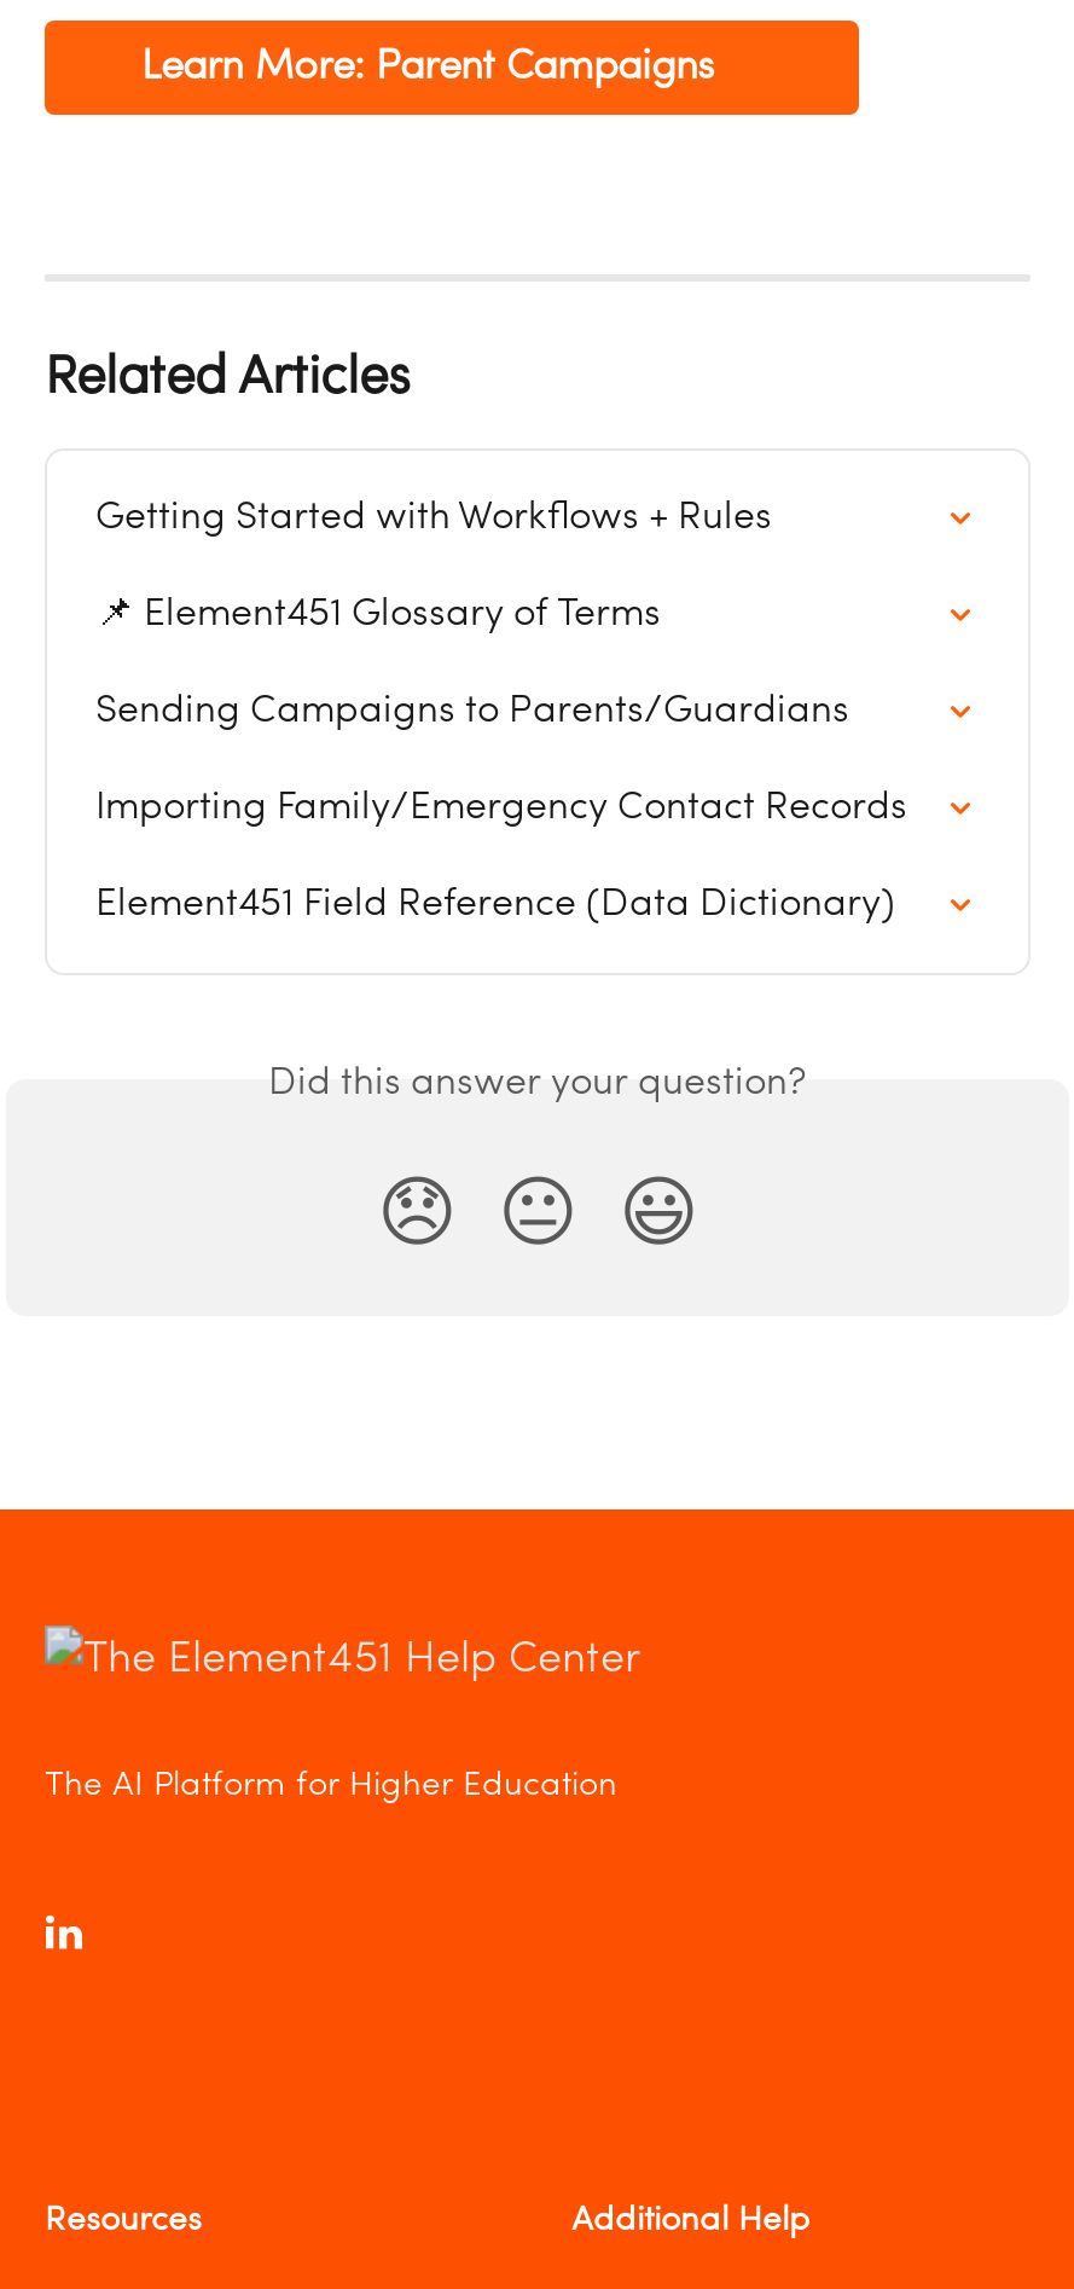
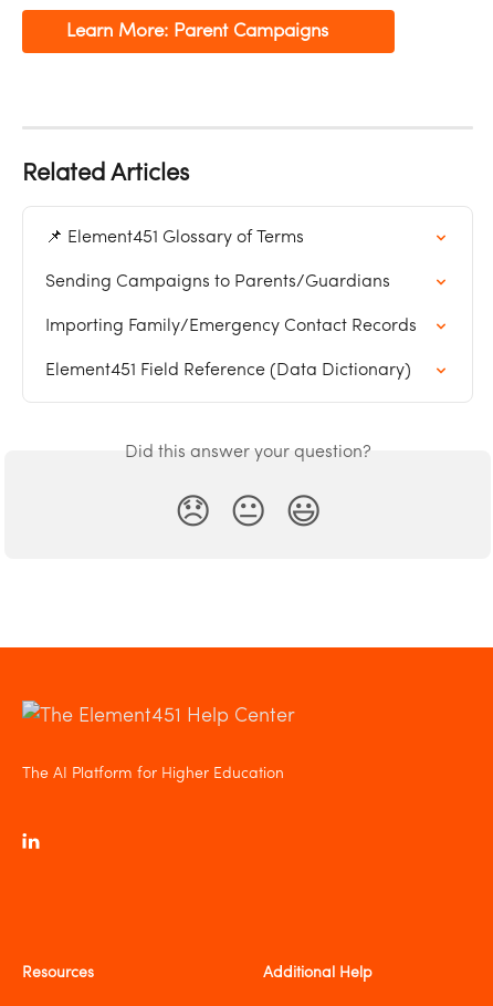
- Getting Started with Workflows + Rules
